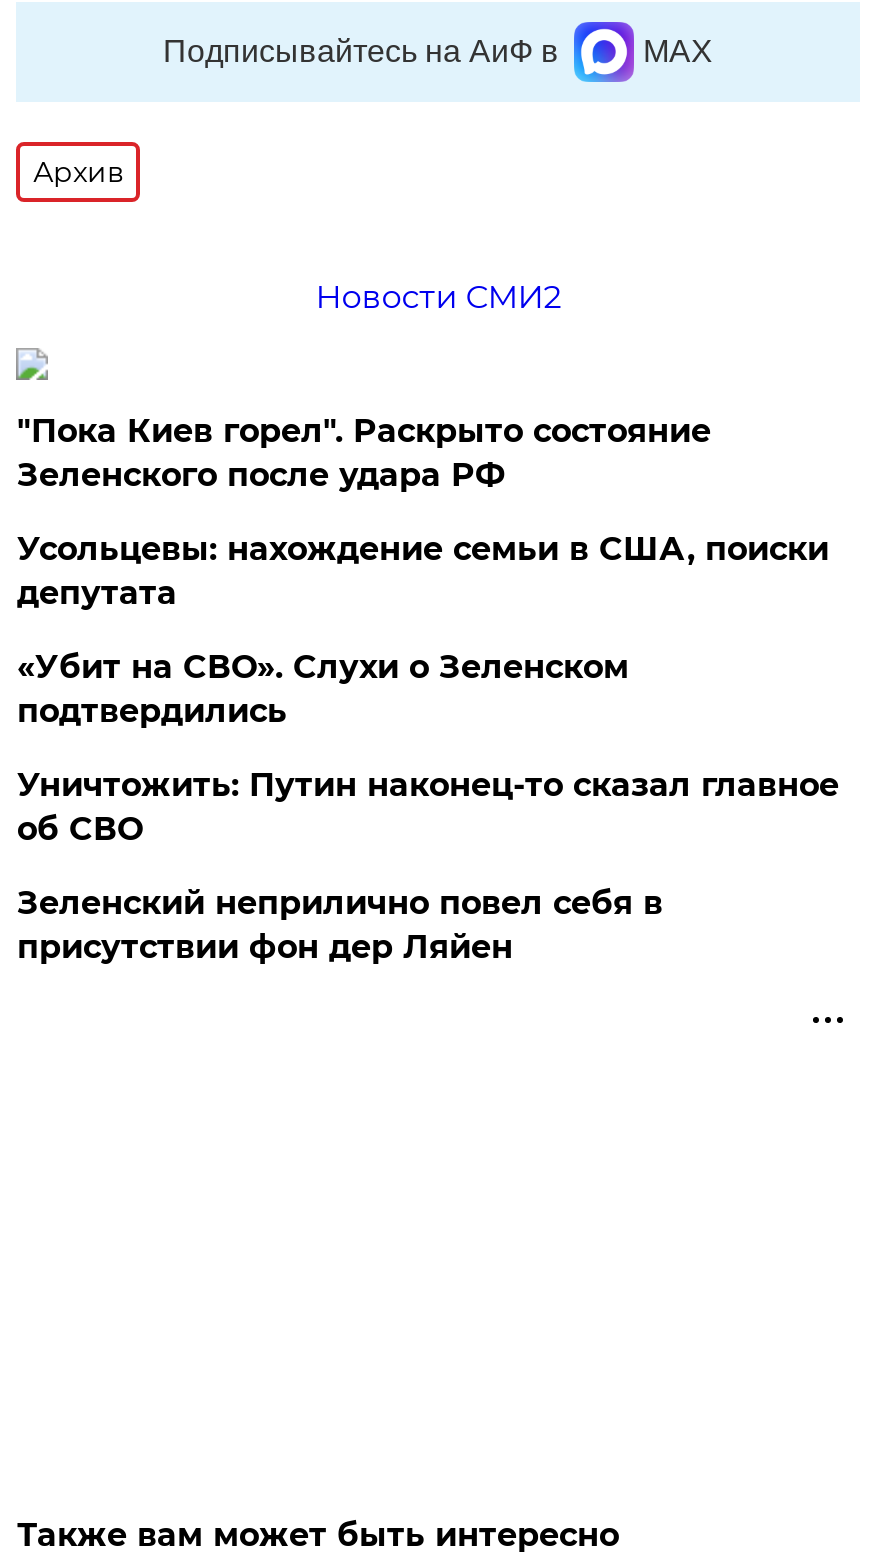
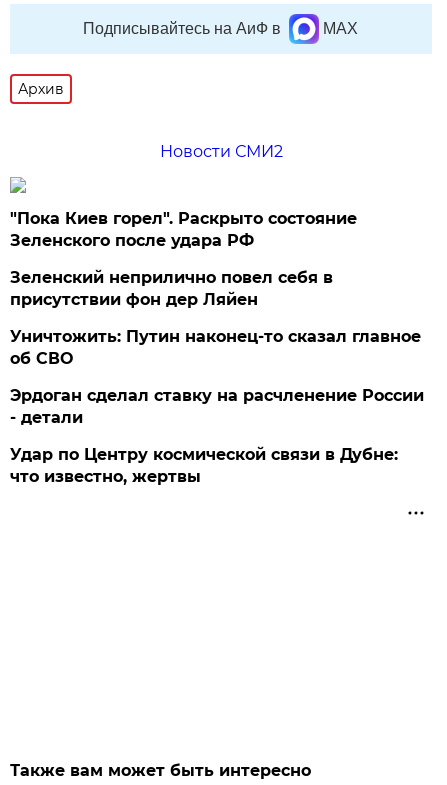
- Усольцевы: нахождение семьи в США, поиски
- депутата
- «Убит на СВО». Слухи о Зеленском
- подтвердились

moved down: Уничтожить: Путин наконец-то сказал главное | об СВО

moved up: Зеленский неприлично повел cебя в | присутствии фон дер Ляйен

+ Эрдоган сделал ставку на расчленение России
+ - детали
+ Удар по Центру космической связи в Дубне:
+ что известно, жертвы
